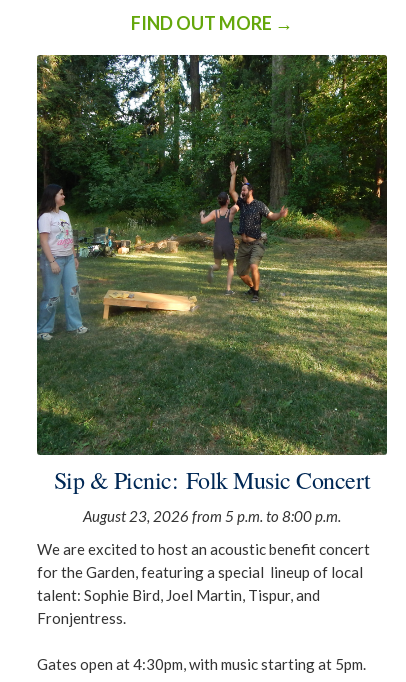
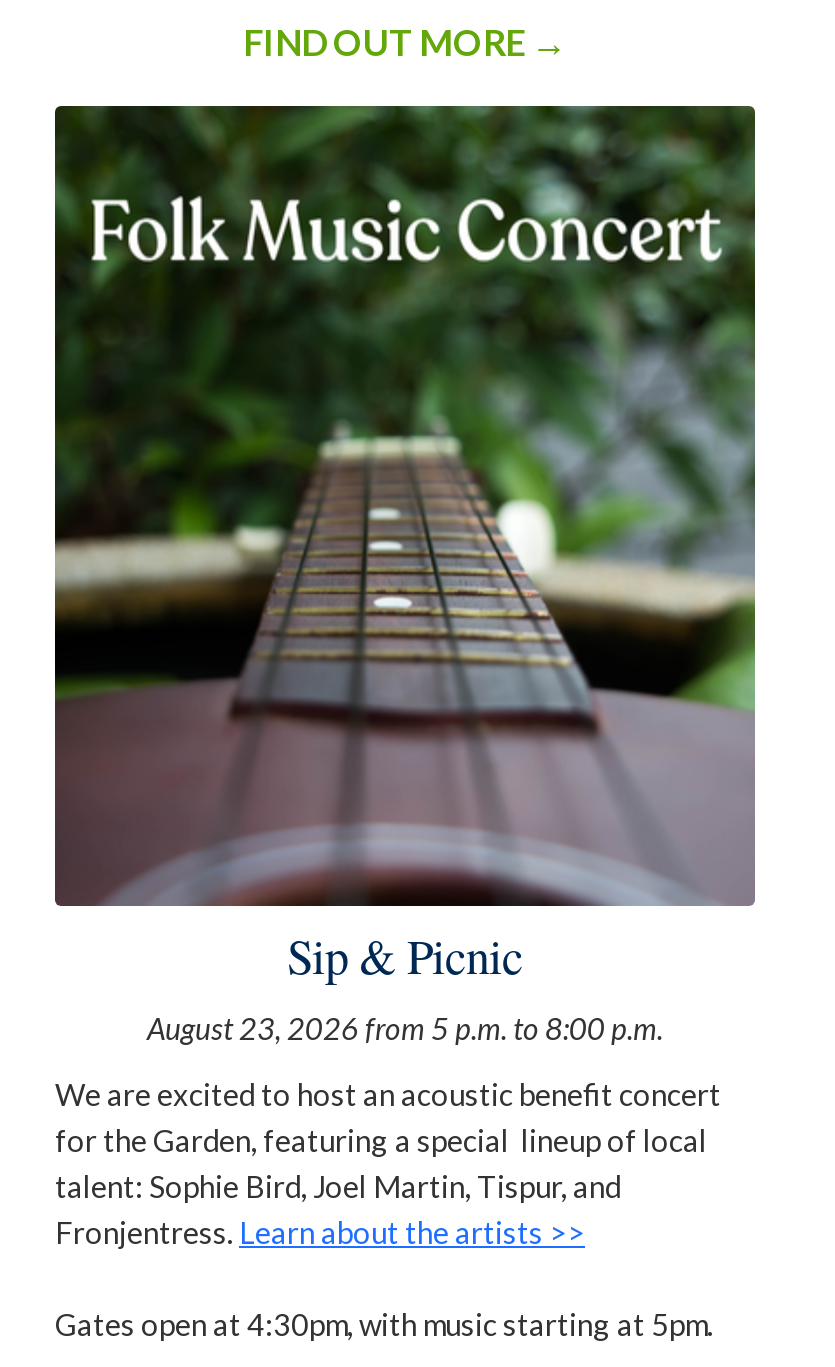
- [image]
- Sip & Picnic: Folk Music Concert
+ [image]
+ Sip & Picnic

- Fronjentress.
+ Fronjentress. Learn about the artists >>
